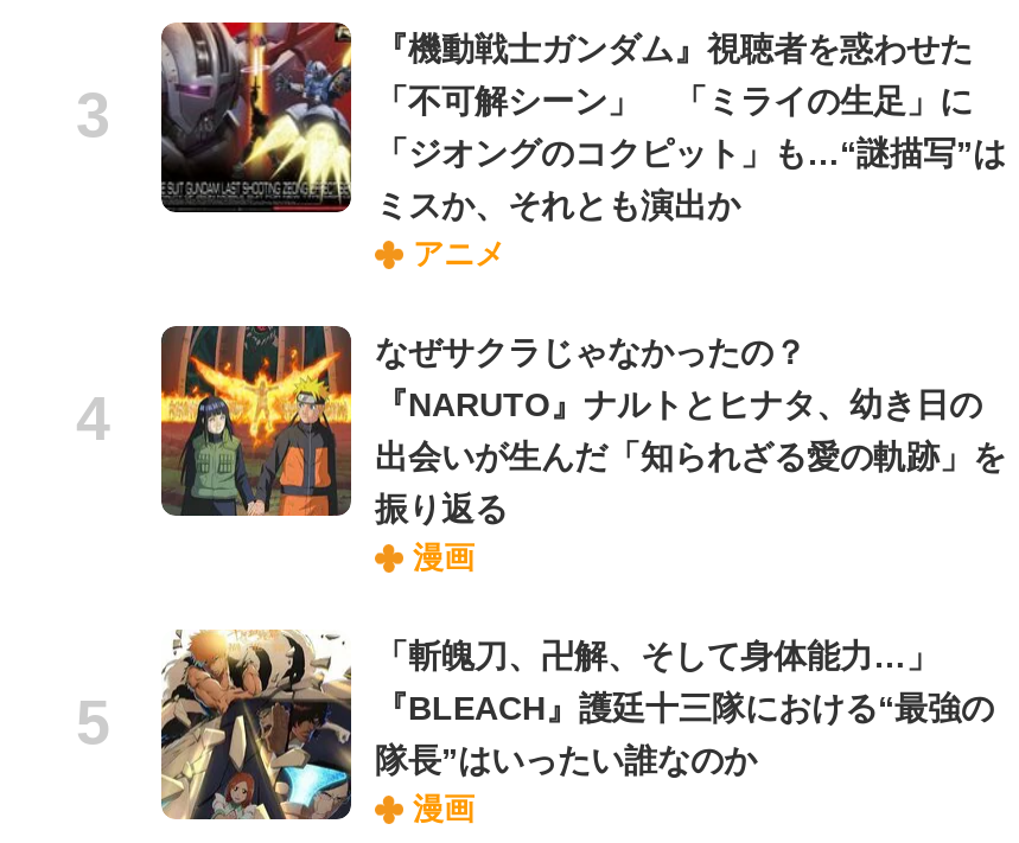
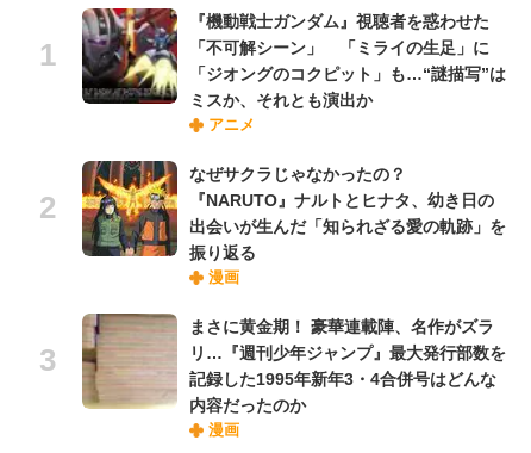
- [image]
- 「斬魄刀、卍解、そして身体能力…」
- 『BLEACH』護廷十三隊における“最強の
- 隊長”はいったい誰なのか
+ [image]
+ まさに黄金期！ 豪華連載陣、名作がズラ
+ リ…『週刊少年ジャンプ』最大発行部数を
+ 記録した1995年新年3・4合併号はどんな
+ 内容だったのか
